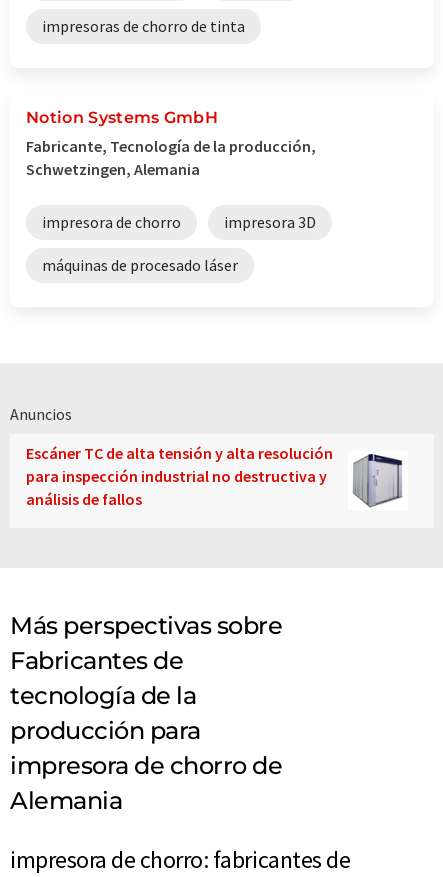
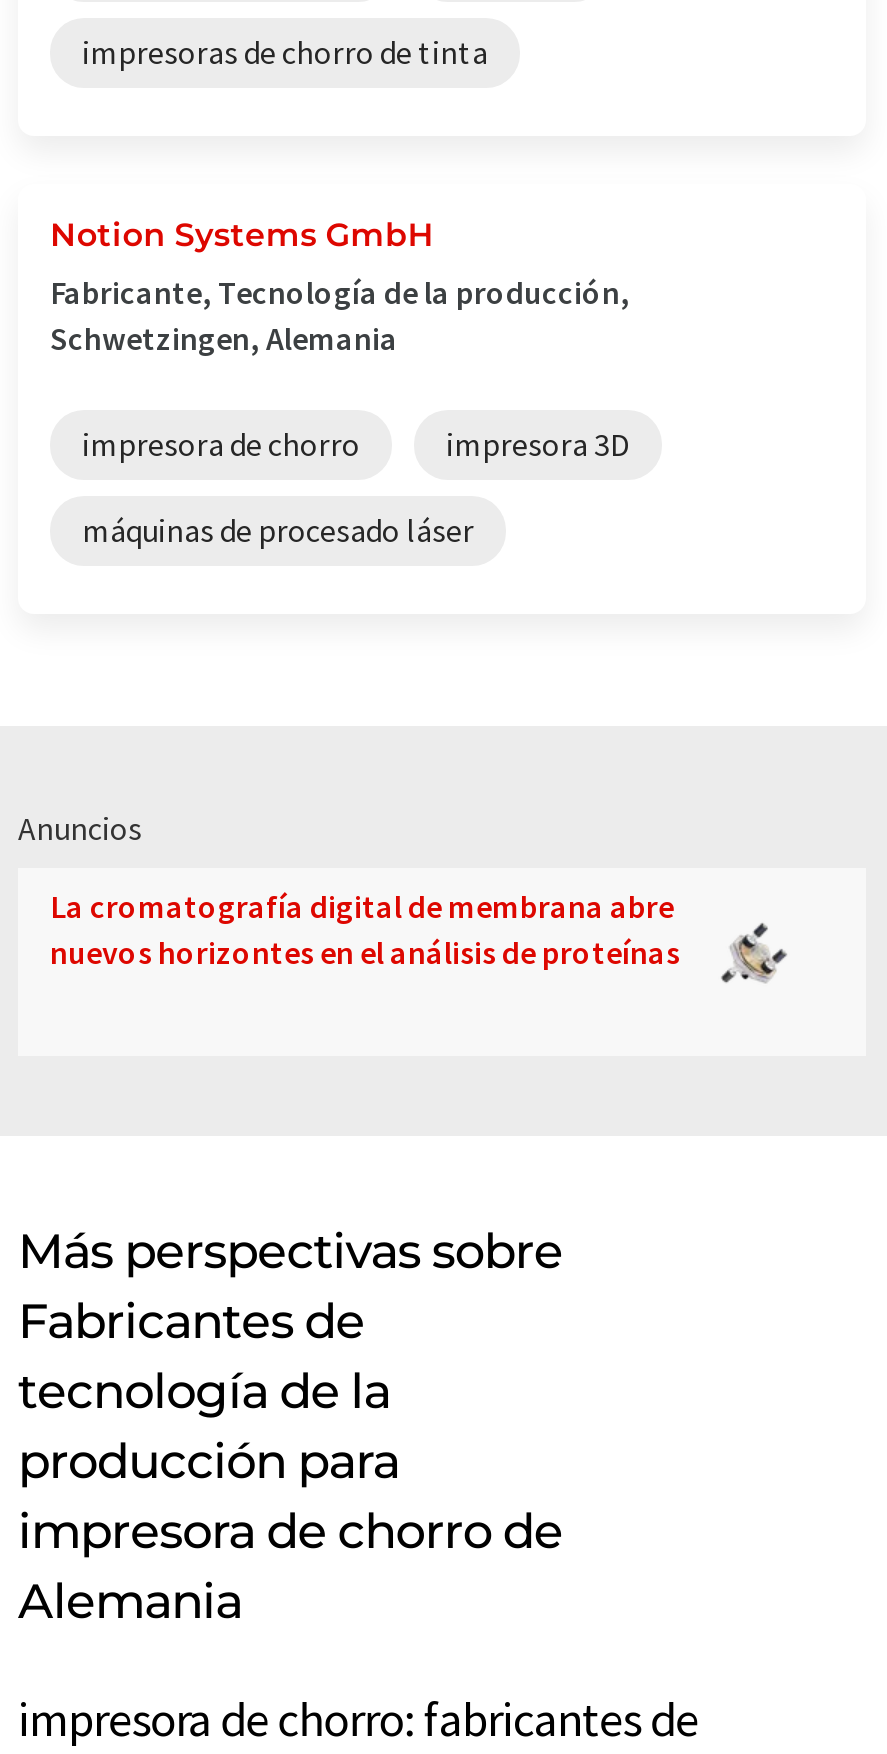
- [image]
- Escáner TC de alta tensión y alta resolución
- para inspección industrial no destructiva y
- análisis de fallos
+ [image]
+ La cromatografía digital de membrana abre
+ nuevos horizontes en el análisis de proteínas
